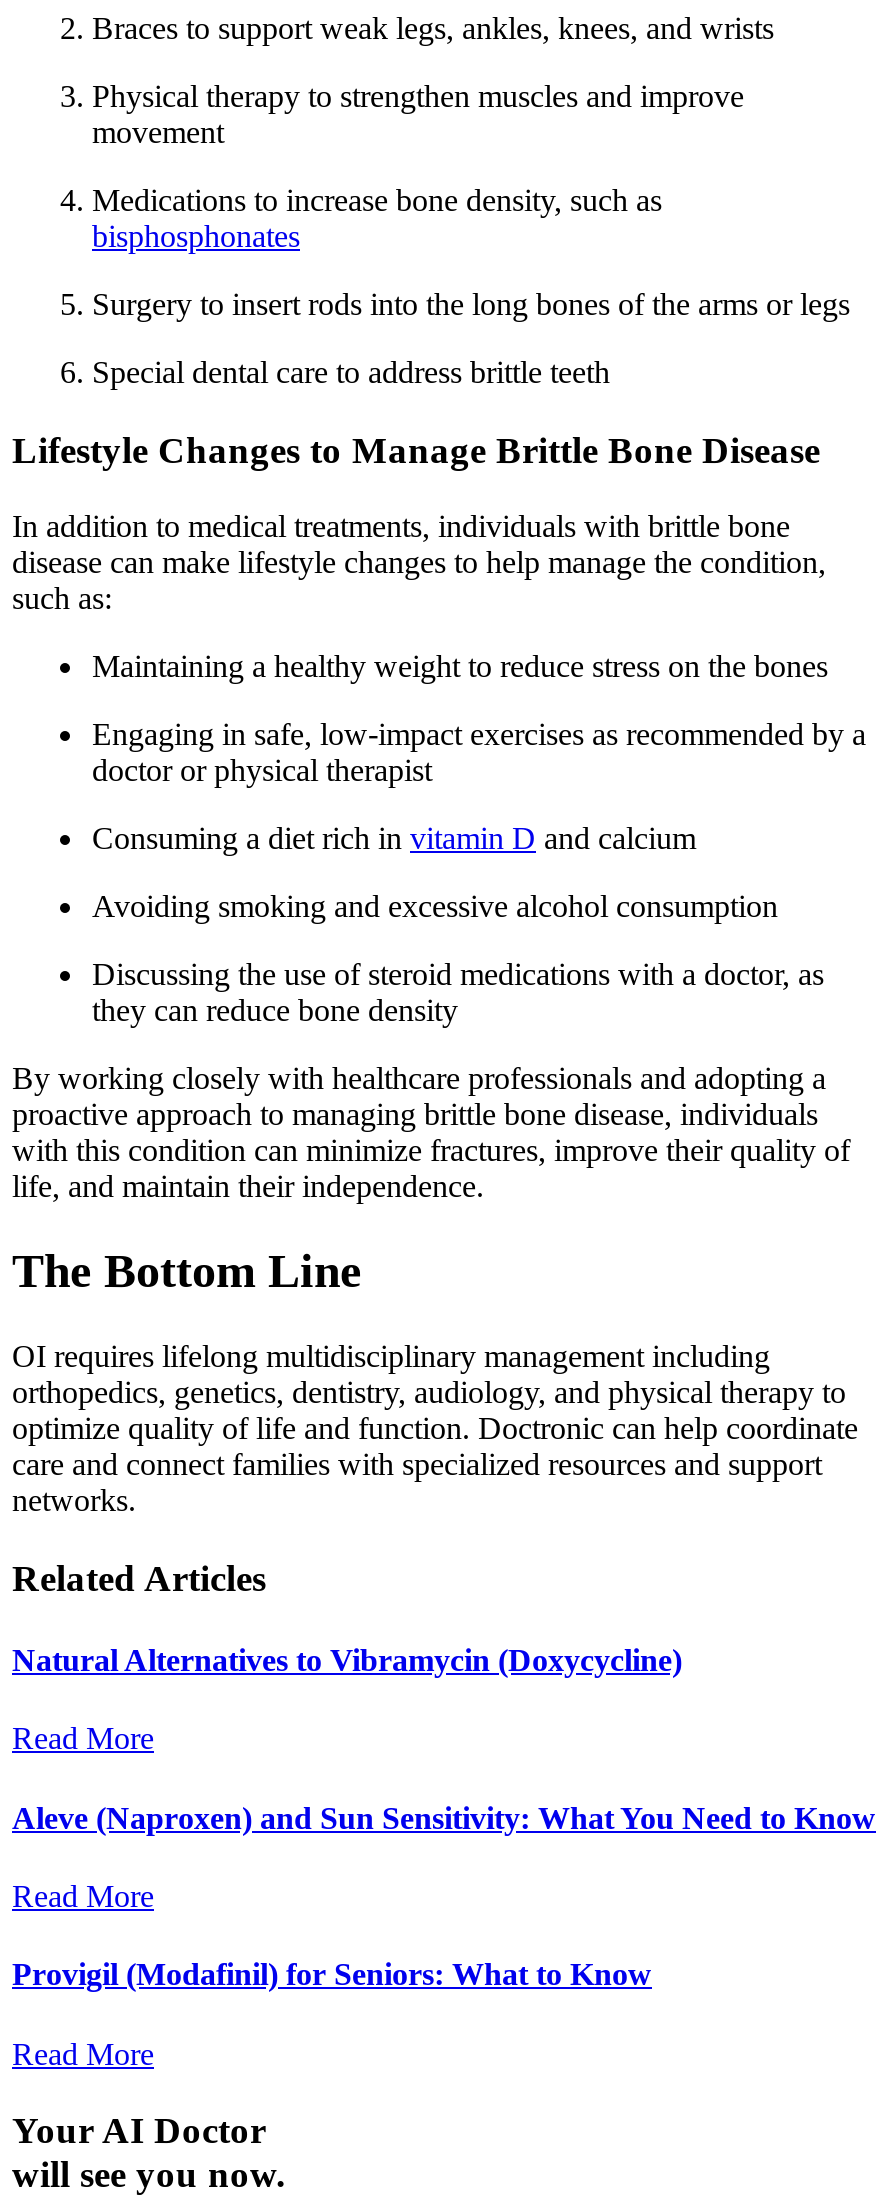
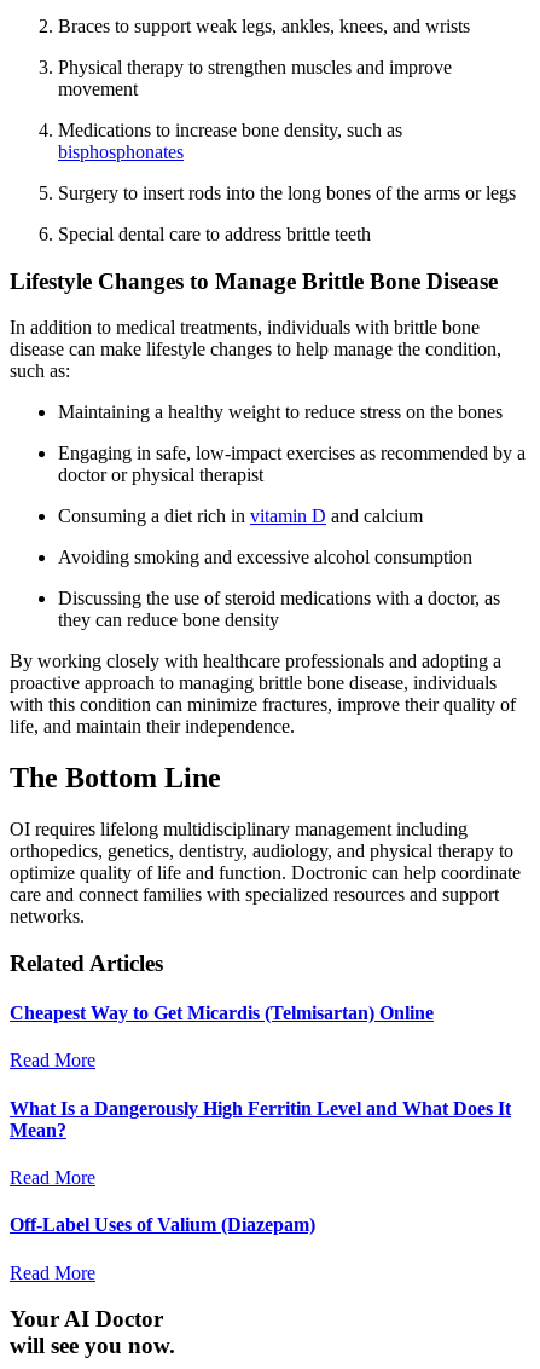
- Natural Alternatives to Vibramycin (Doxycycline)
+ Cheapest Way to Get Micardis (Telmisartan) Online

- Aleve (Naproxen) and Sun Sensitivity: What You Need to Know
+ What Is a Dangerously High Ferritin Level and What Does It
+ Mean?

- Provigil (Modafinil) for Seniors: What to Know
+ Off-Label Uses of Valium (Diazepam)
